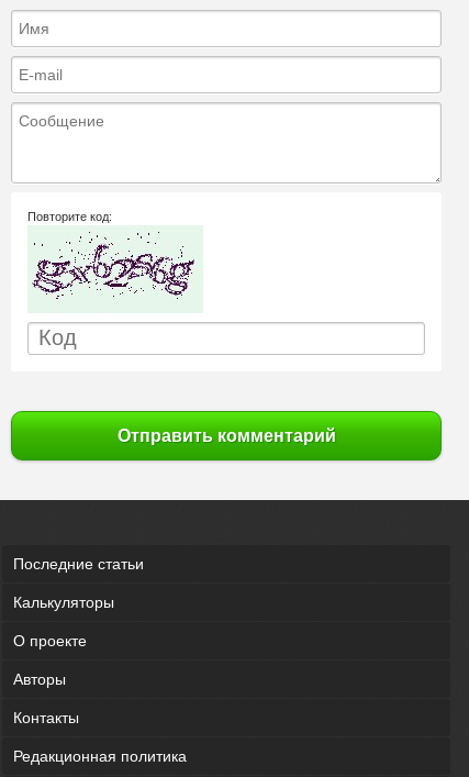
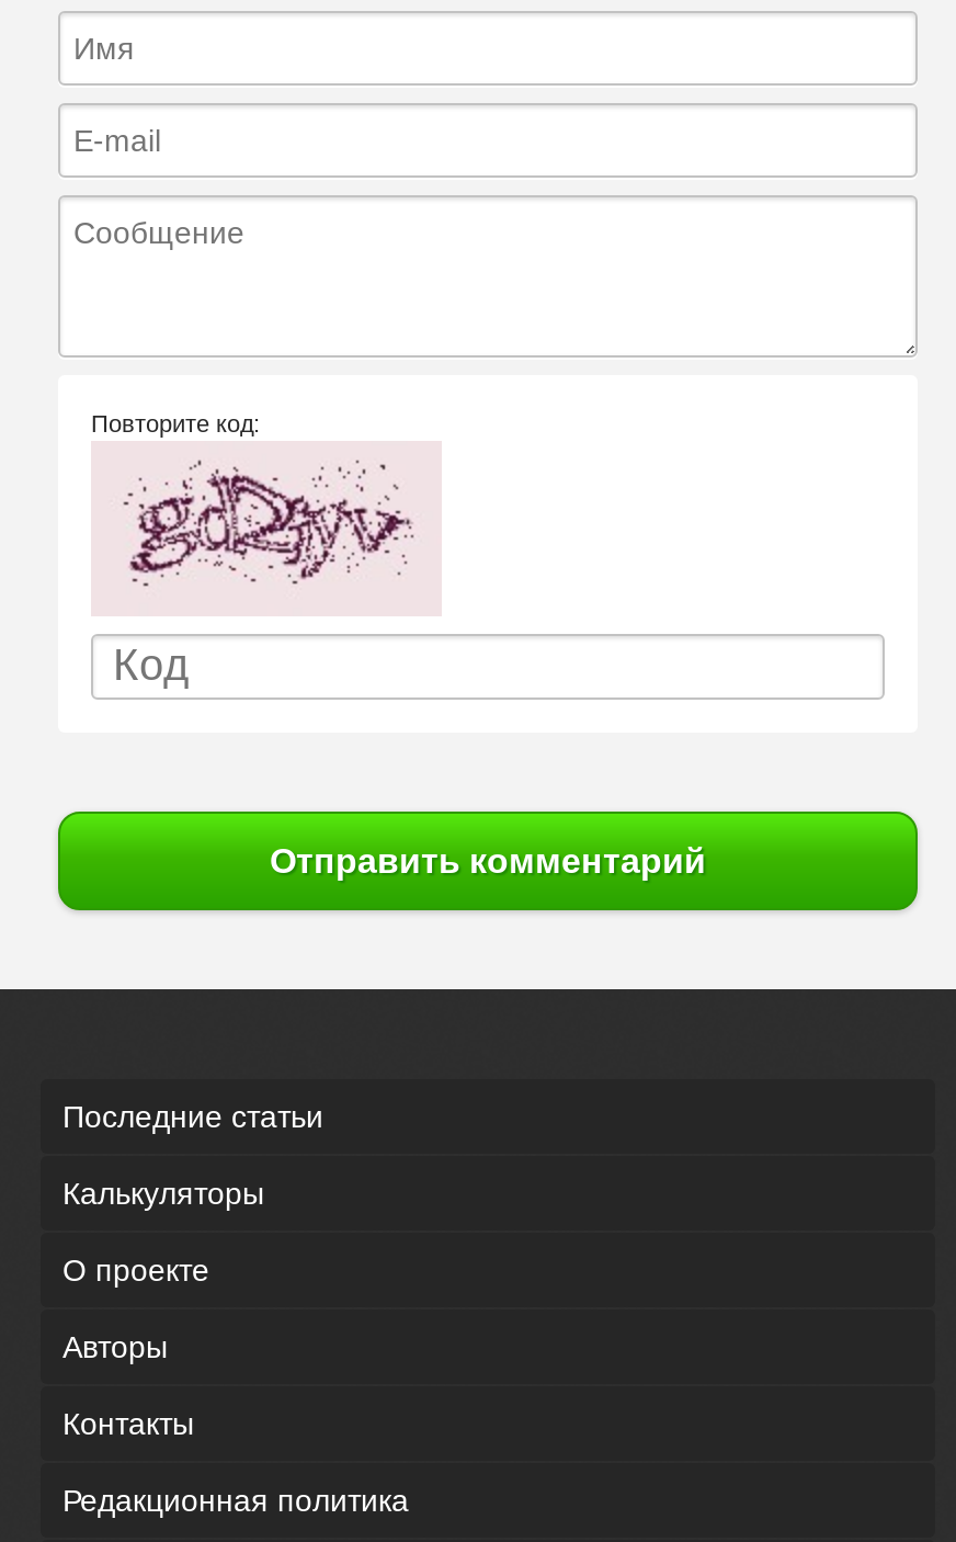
- [image]
+ [image]
